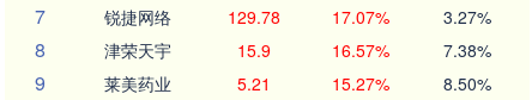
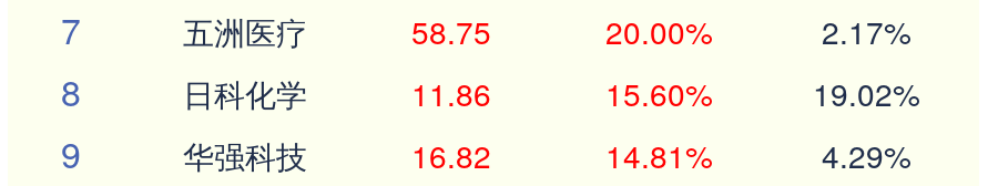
- 锐捷网络
- 129.78
- 17.07%
- 3.27%
+ 五洲医疗
+ 58.75
+ 20.00%
+ 2.17%

- 津荣天宇
- 15.9
- 16.57%
- 7.38%
+ 日科化学
+ 11.86
+ 15.60%
+ 19.02%

- 莱美药业
- 5.21
- 15.27%
- 8.50%
+ 华强科技
+ 16.82
+ 14.81%
+ 4.29%
